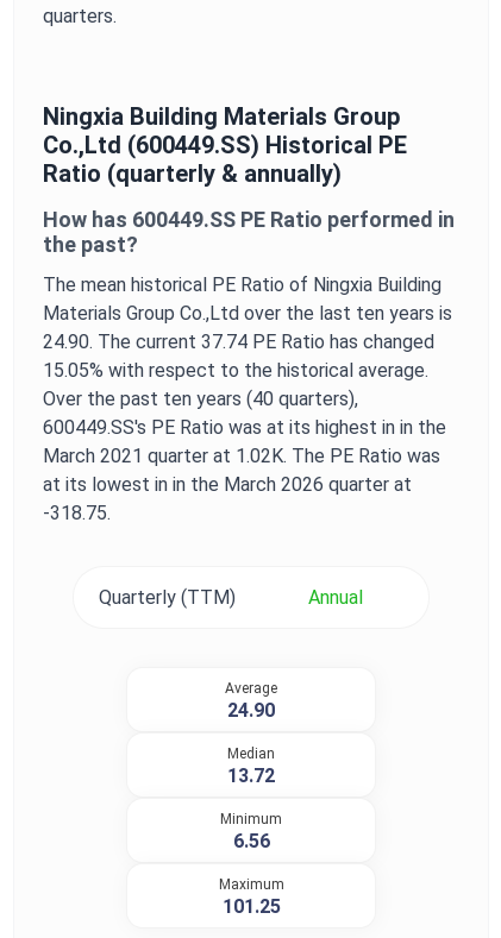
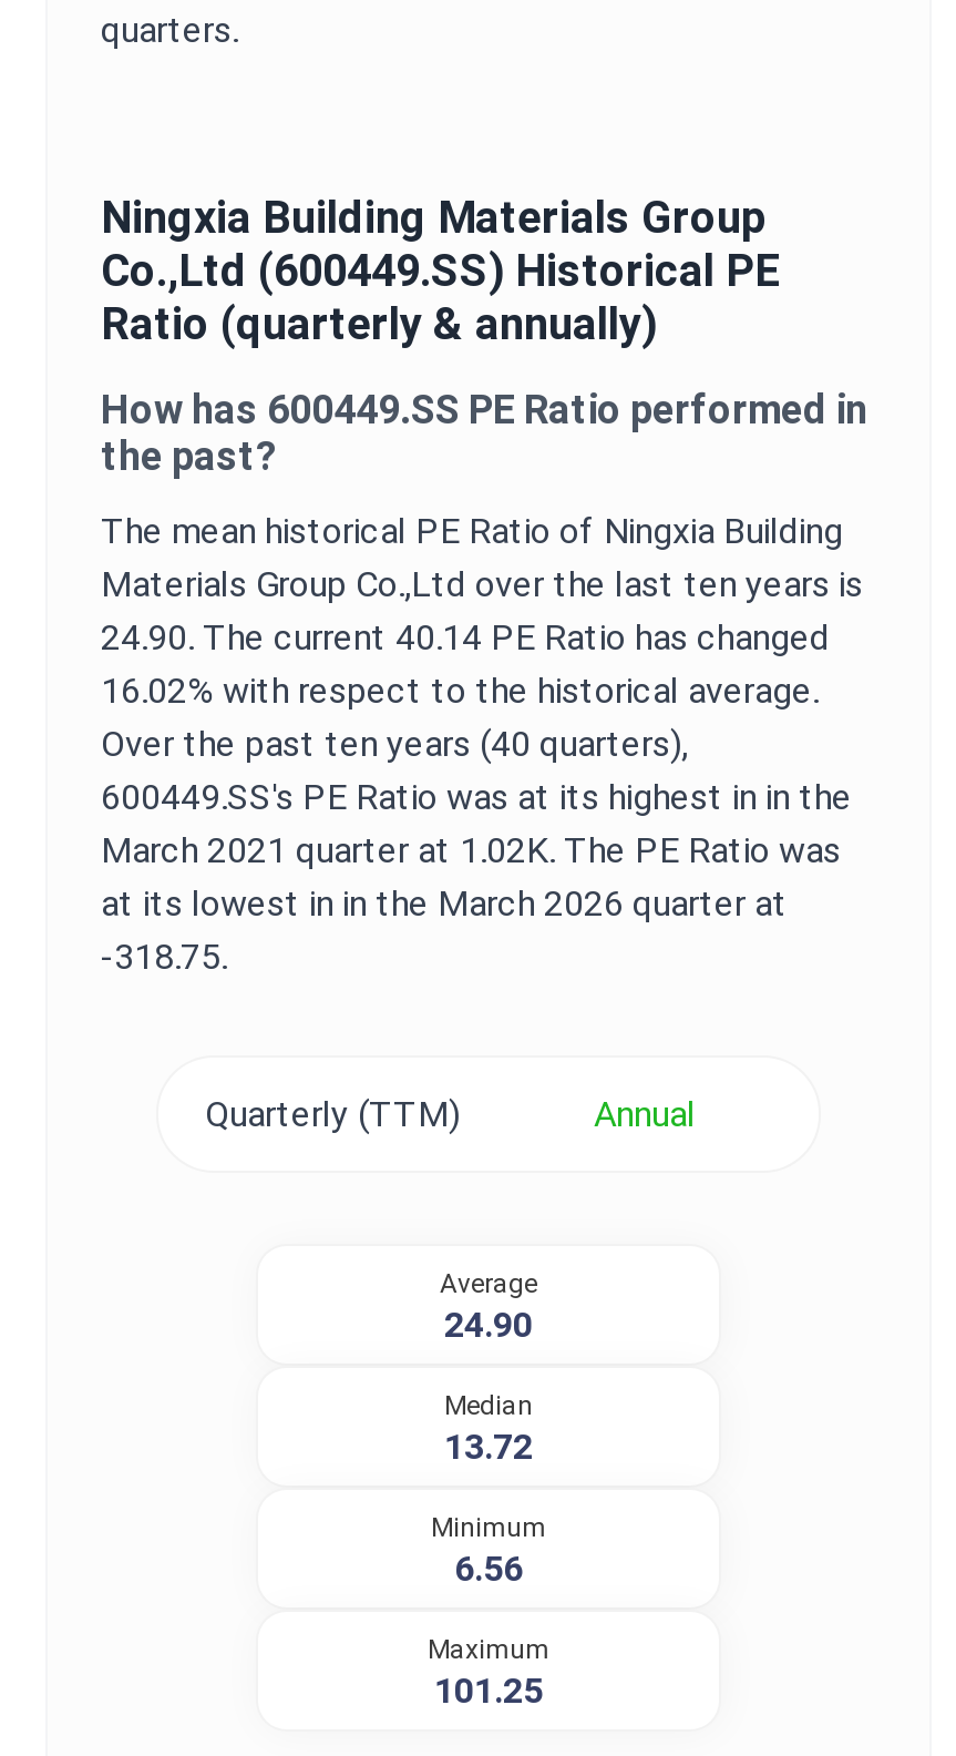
- 24.90. The current 37.74 PE Ratio has changed
+ 24.90. The current 40.14 PE Ratio has changed

- 15.05% with respect to the historical average.
+ 16.02% with respect to the historical average.
